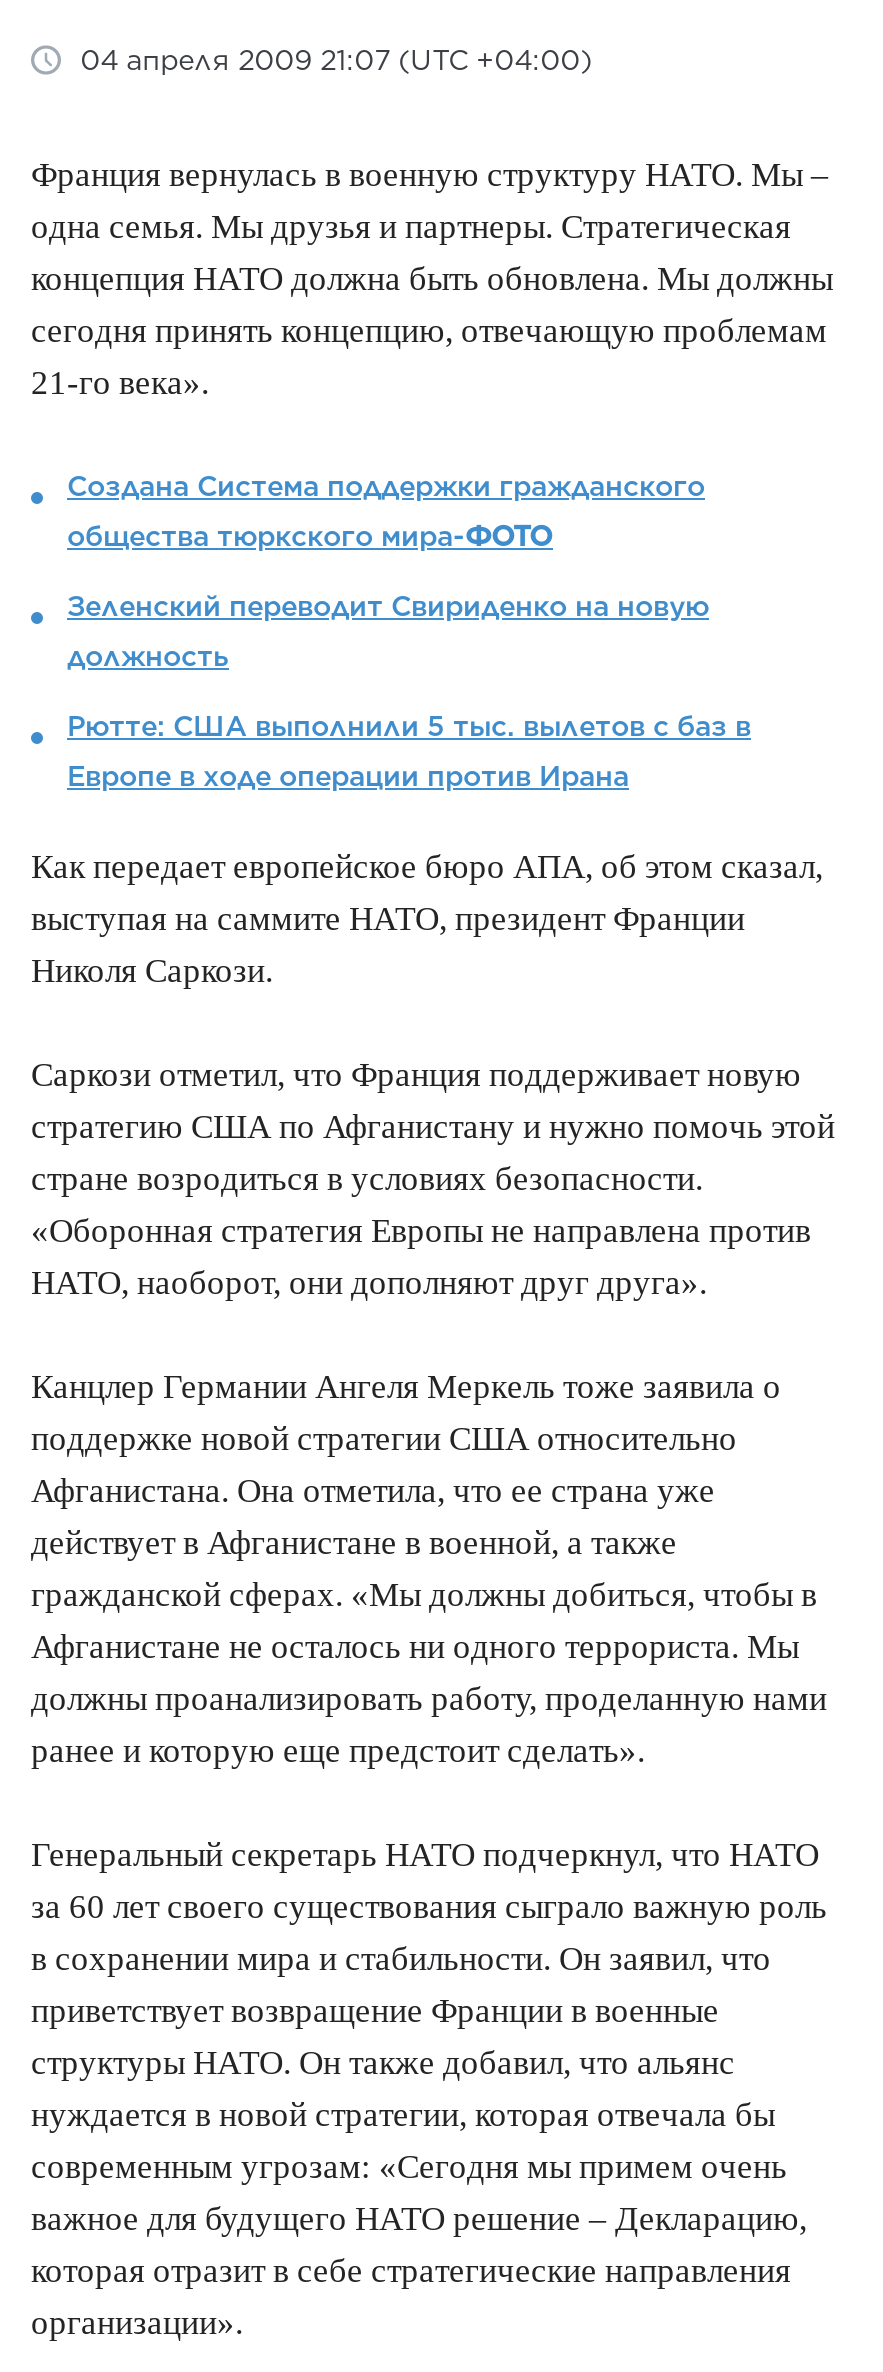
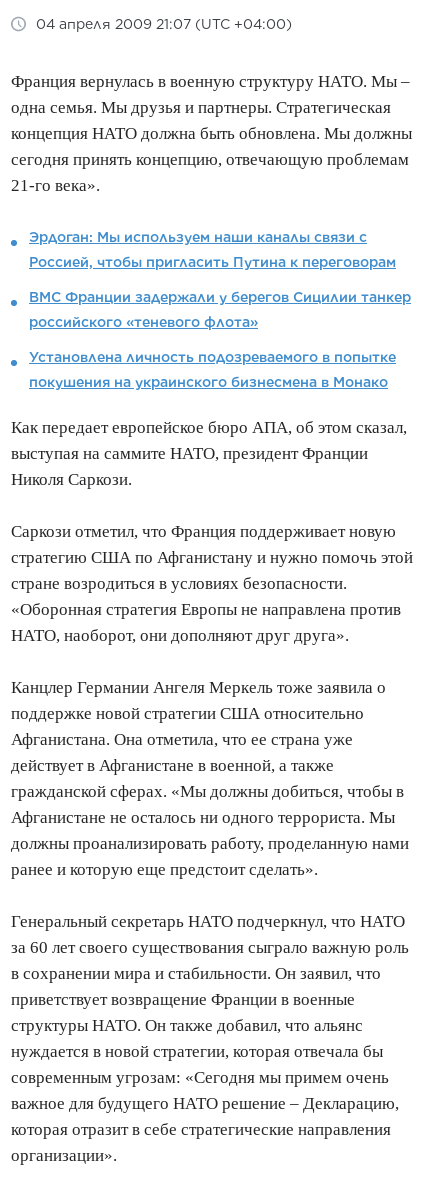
- Создана Система поддержки гражданского
+ Эрдоган: Мы используем наши каналы связи с

- общества тюркского мира-ФОТО
+ Россией, чтобы пригласить Путина к переговорам

- Зеленский переводит Свириденко на новую
+ ВМС Франции задержали у берегов Сицилии танкер

- должность
+ российского «теневого флота»

- Рютте: США выполнили 5 тыс. вылетов с баз в
+ Установлена личность подозреваемого в попытке

- Европе в ходе операции против Ирана
+ покушения на украинского бизнесмена в Монако
